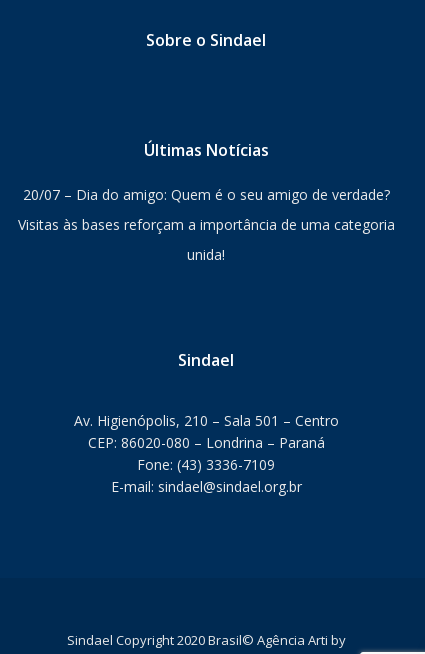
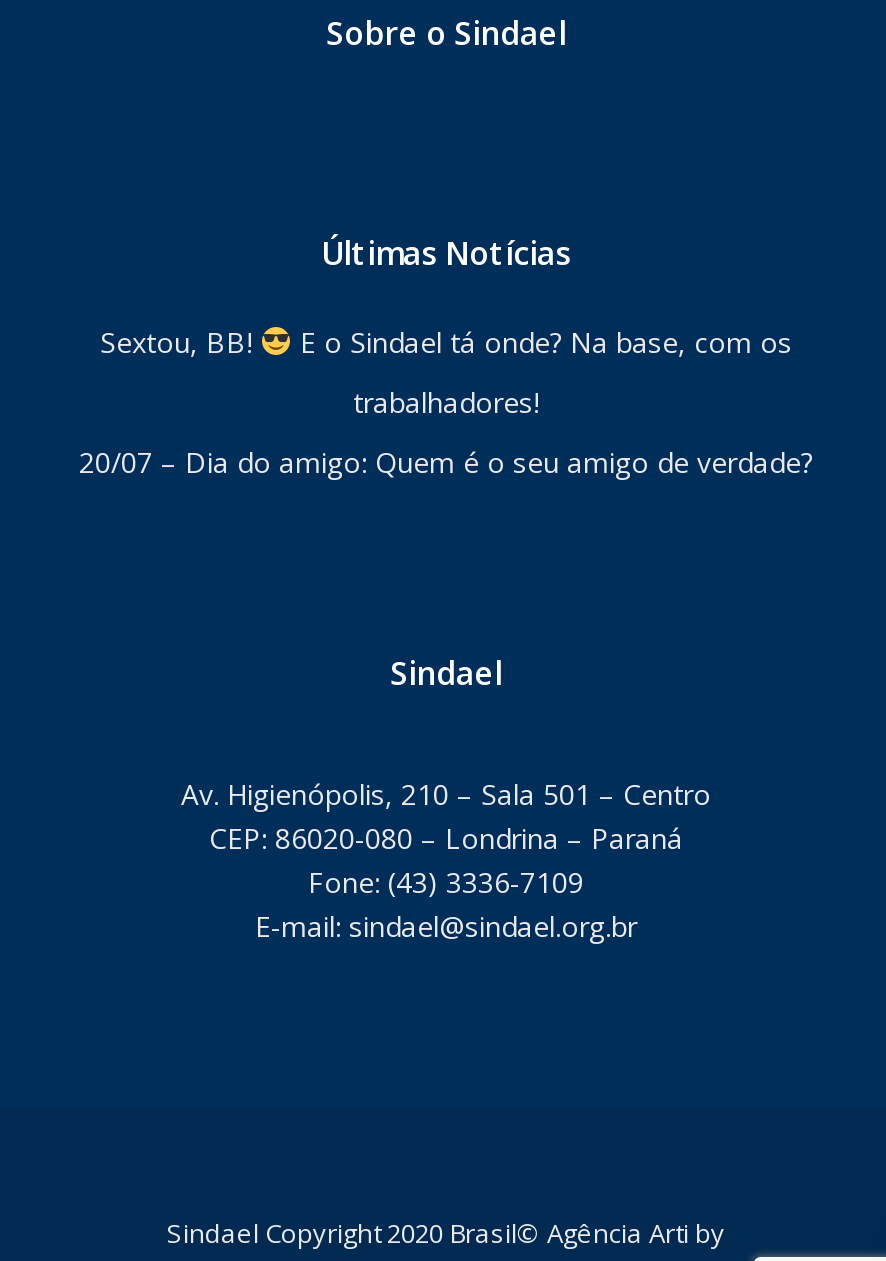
+ Sextou, BB!
+ E o Sindael tá onde? Na base, com os
+ trabalhadores!

moved down: 20/07 – Dia do amigo: Quem é o seu amigo de verdade?

- Visitas às bases reforçam a importância de uma categoria
- unida!
